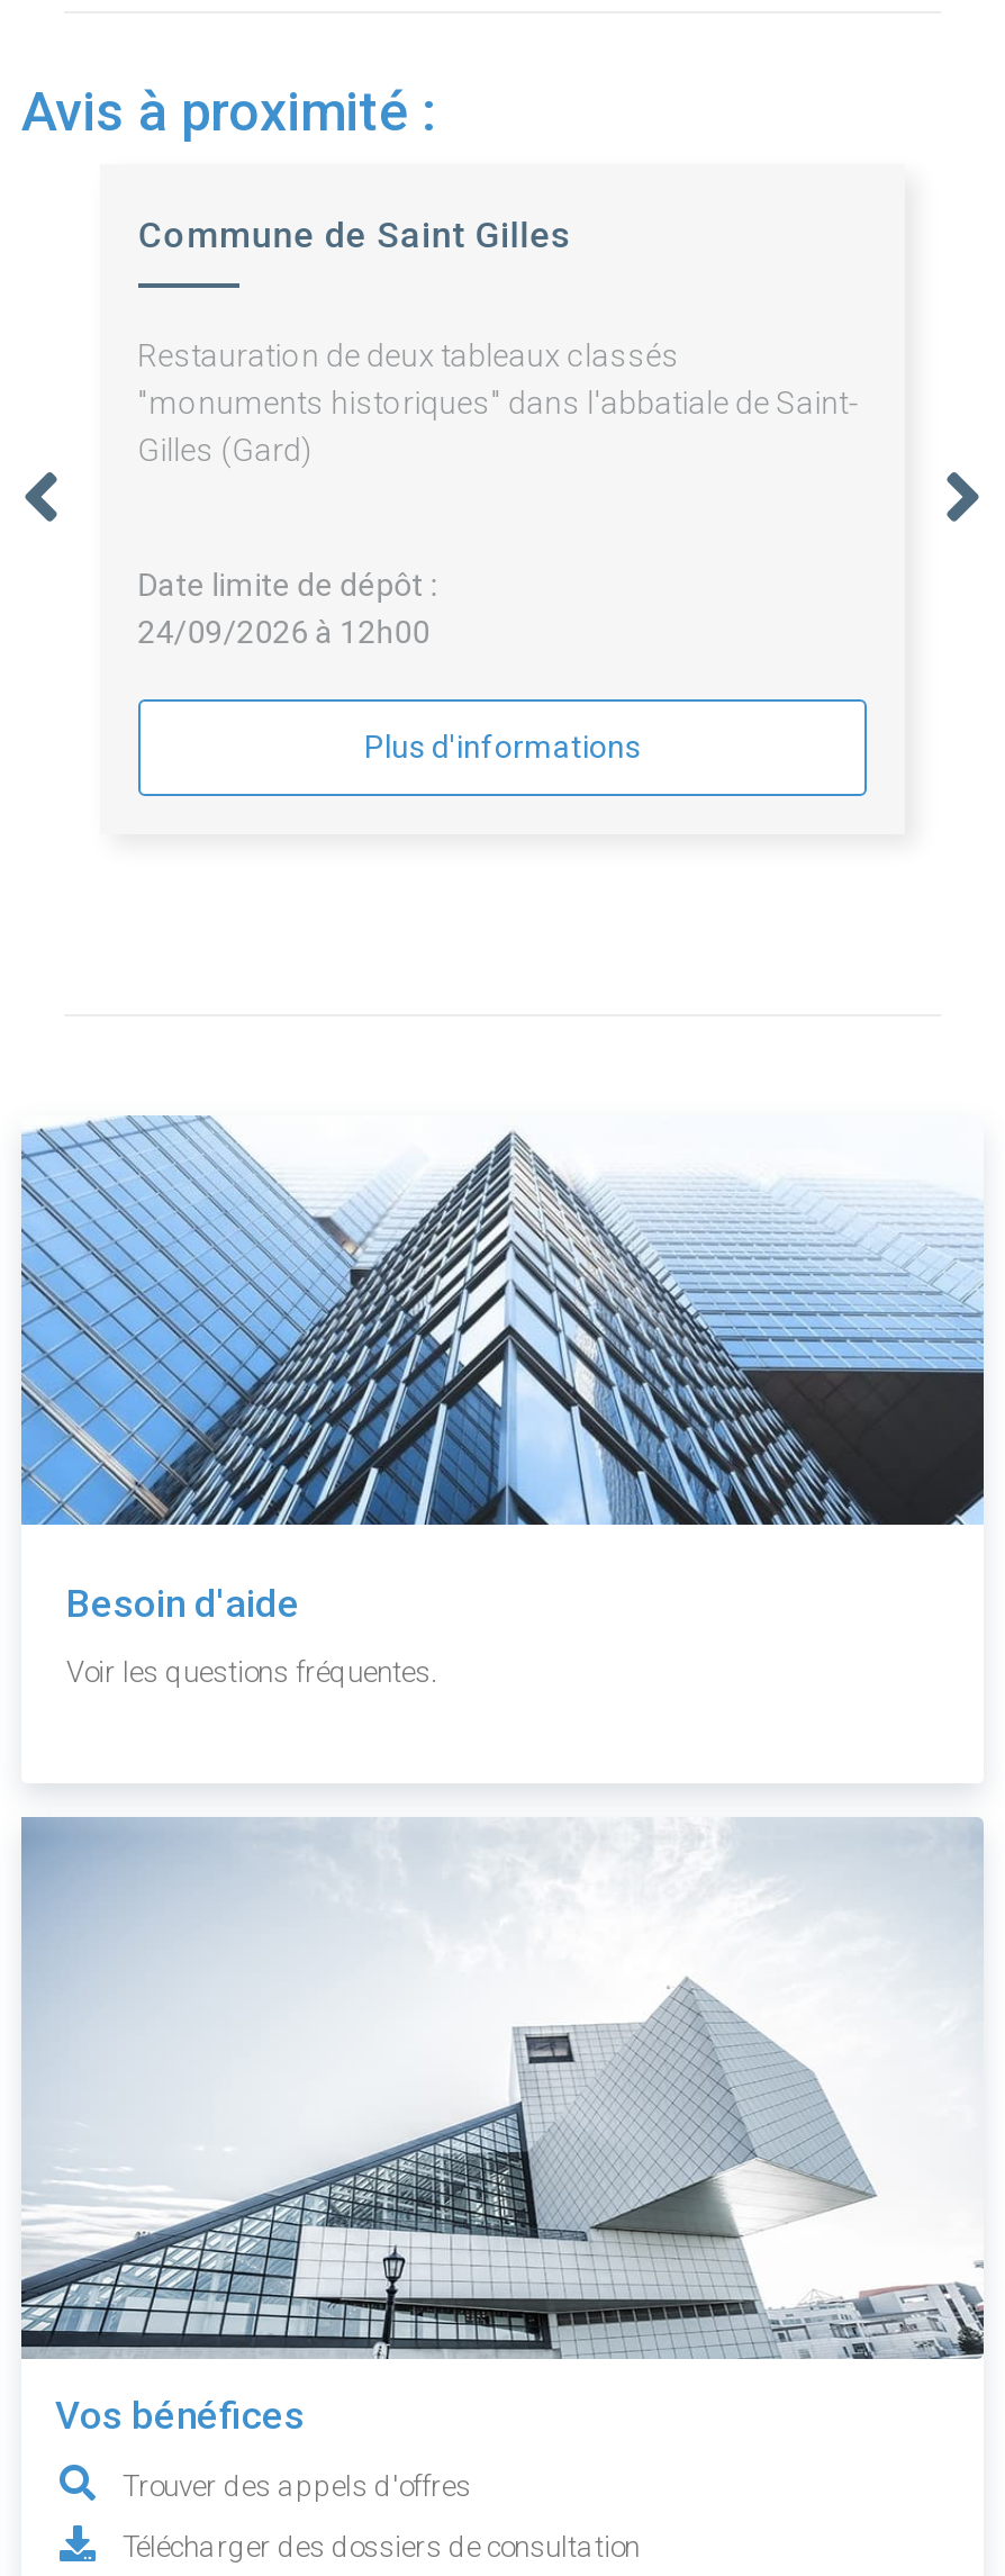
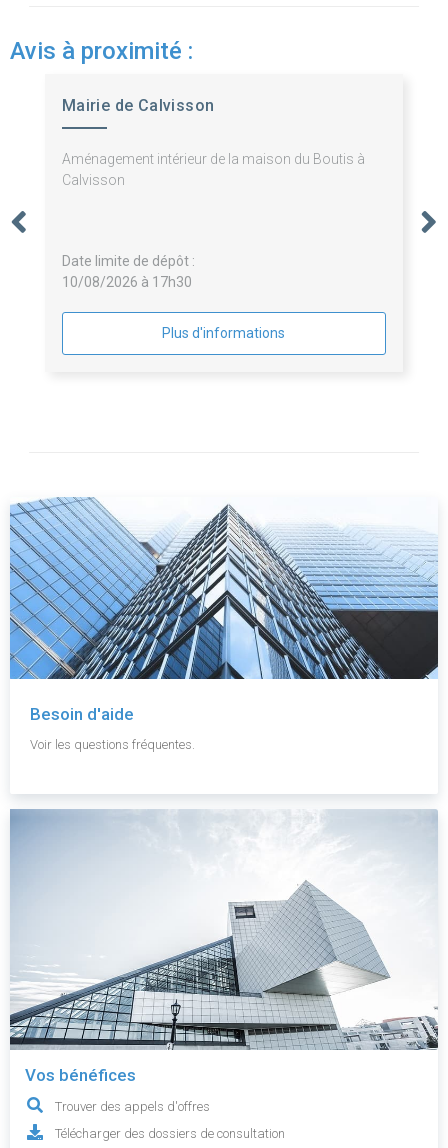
- Commune de Saint Gilles
+ Mairie de Calvisson

- Restauration de deux tableaux classés
- "monuments historiques" dans l'abbatiale de Saint-
- Gilles (Gard)
+ Aménagement intérieur de la maison du Boutis à
+ Calvisson

- 24/09/2026 à 12h00
+ 10/08/2026 à 17h30
